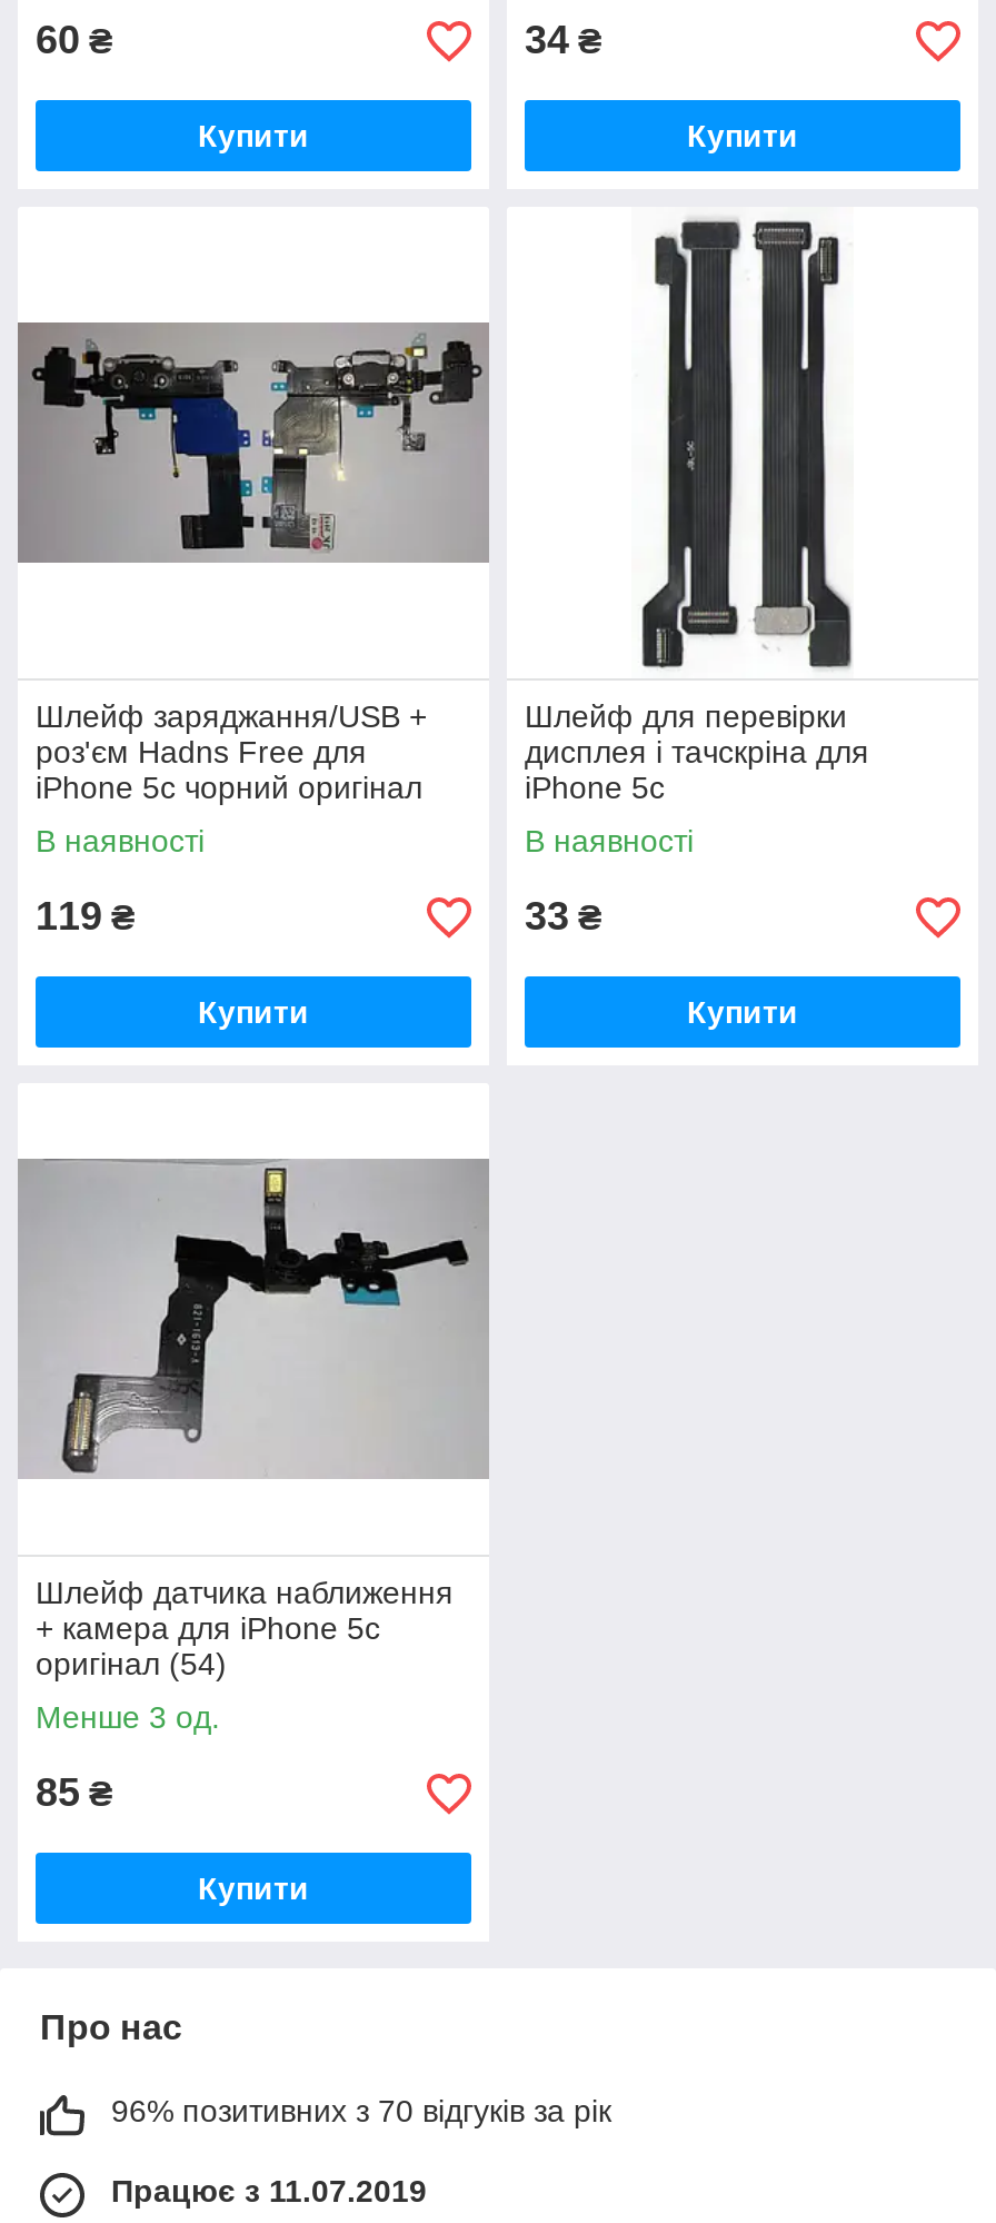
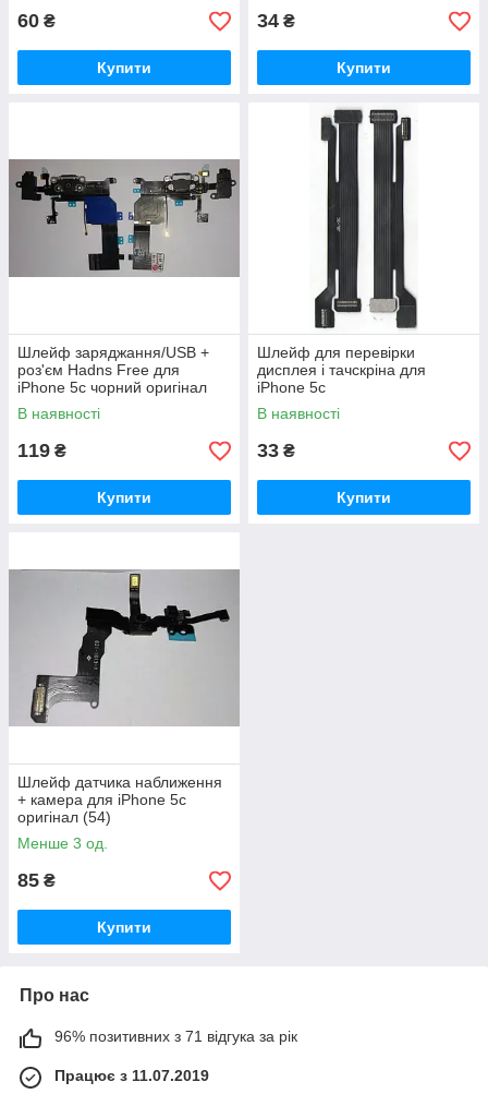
- 96% позитивних з 70 відгуків за рік
+ 96% позитивних з 71 відгука за рік
